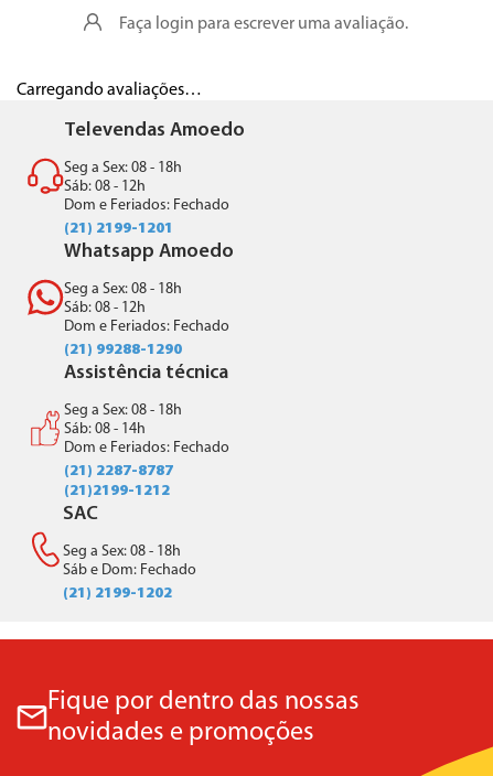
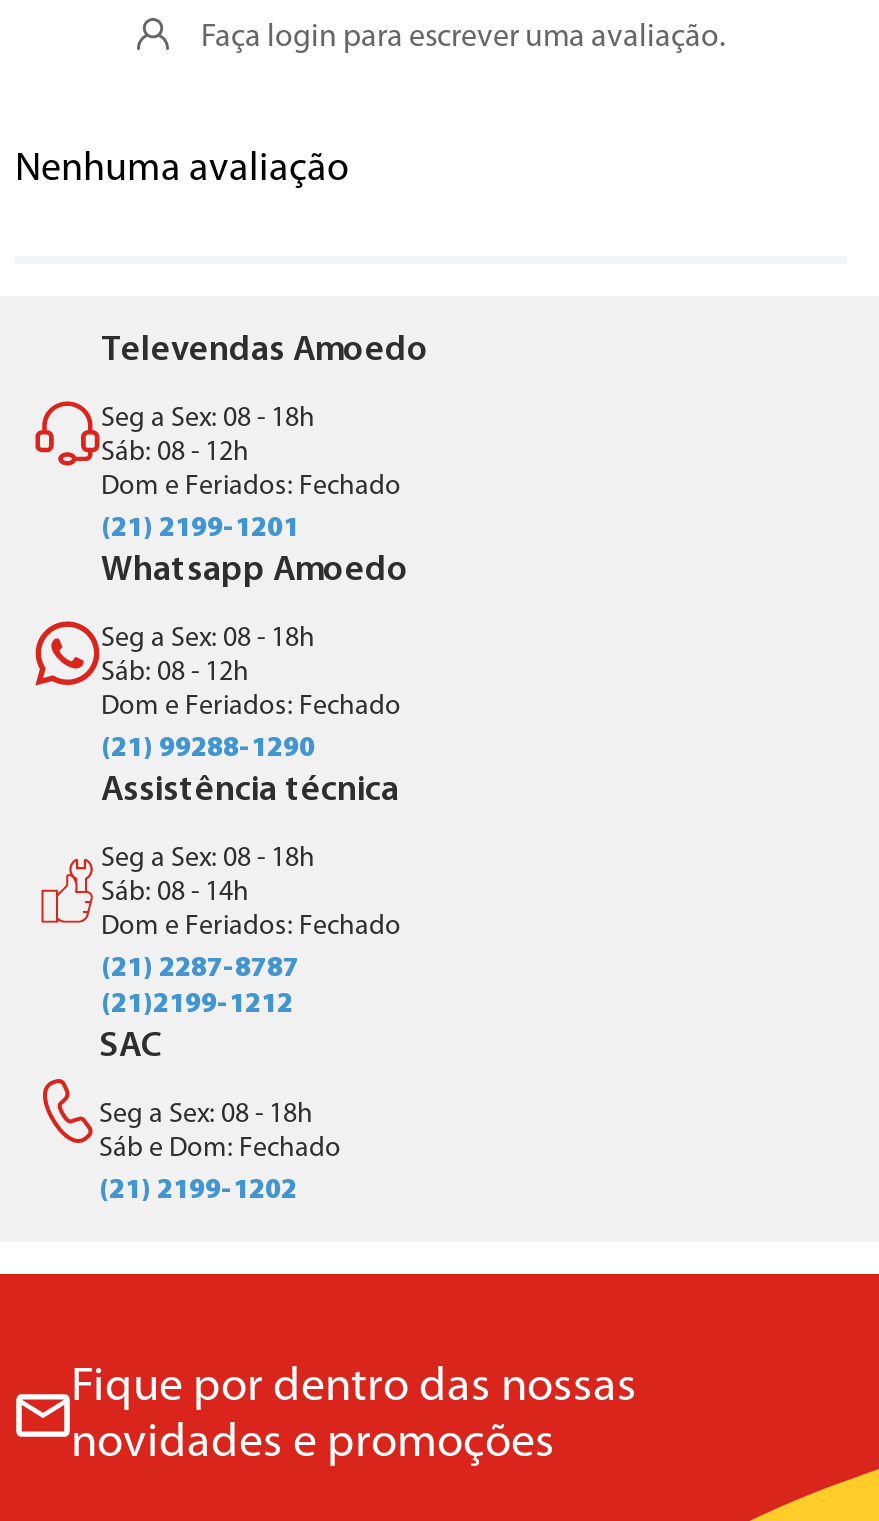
- Carregando avaliações…
+ Nenhuma avaliação
